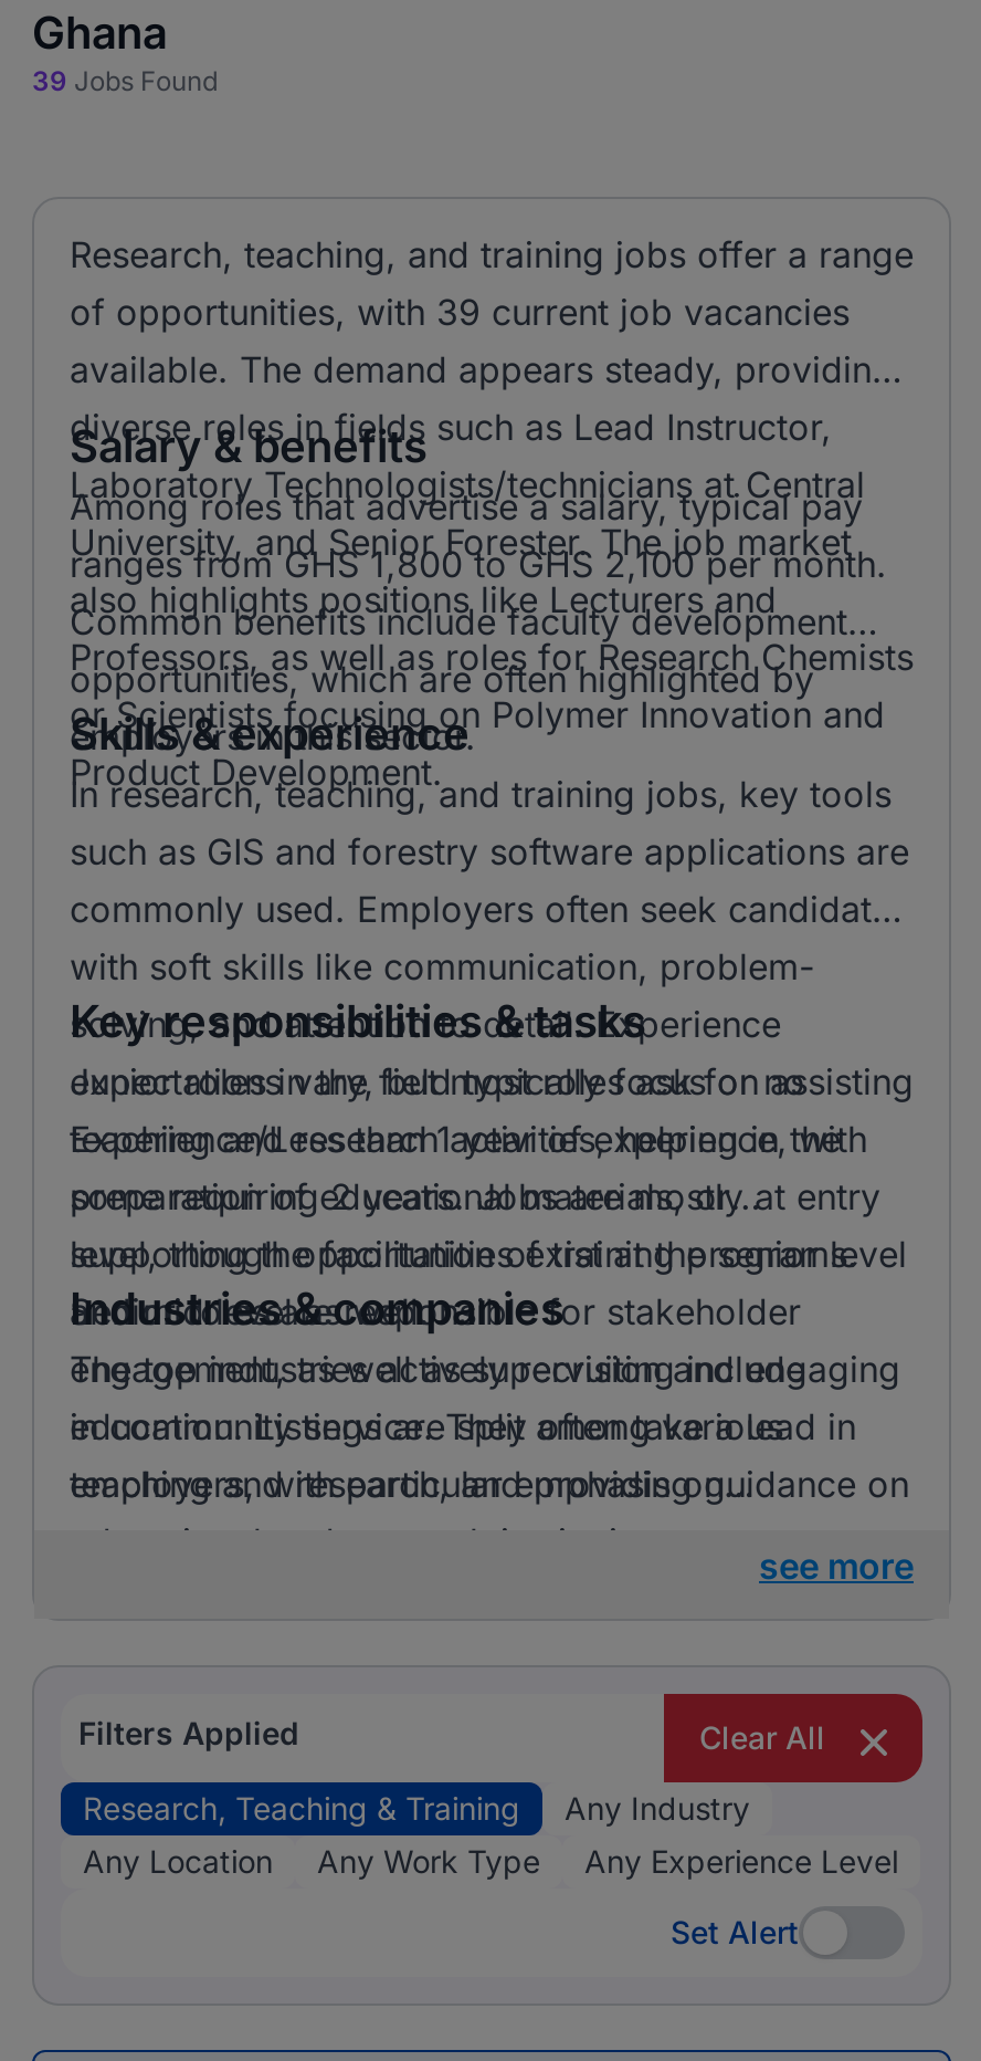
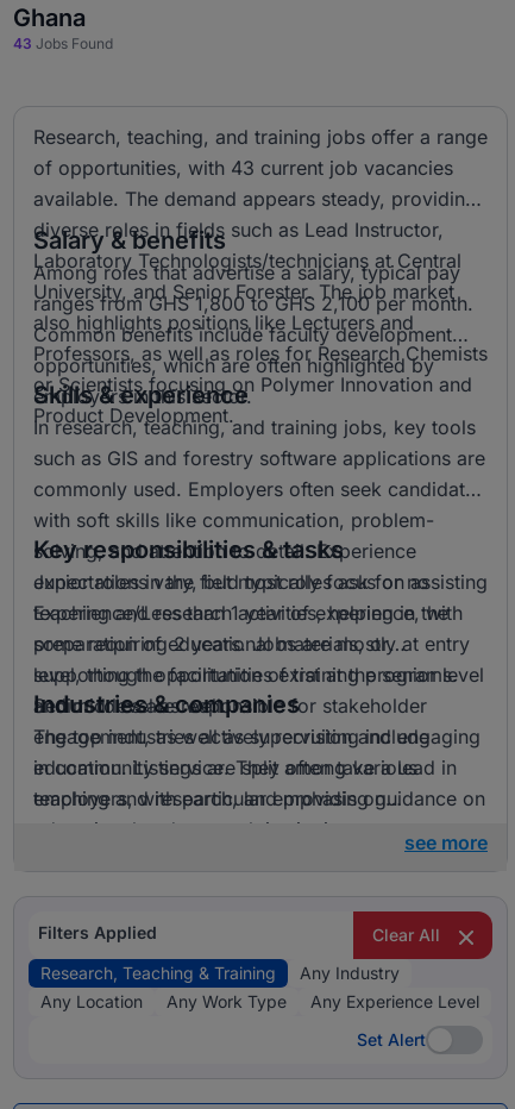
- 39 Jobs Found
+ 43 Jobs Found

- of opportunities, with 39 current job vacancies
+ of opportunities, with 43 current job vacancies
